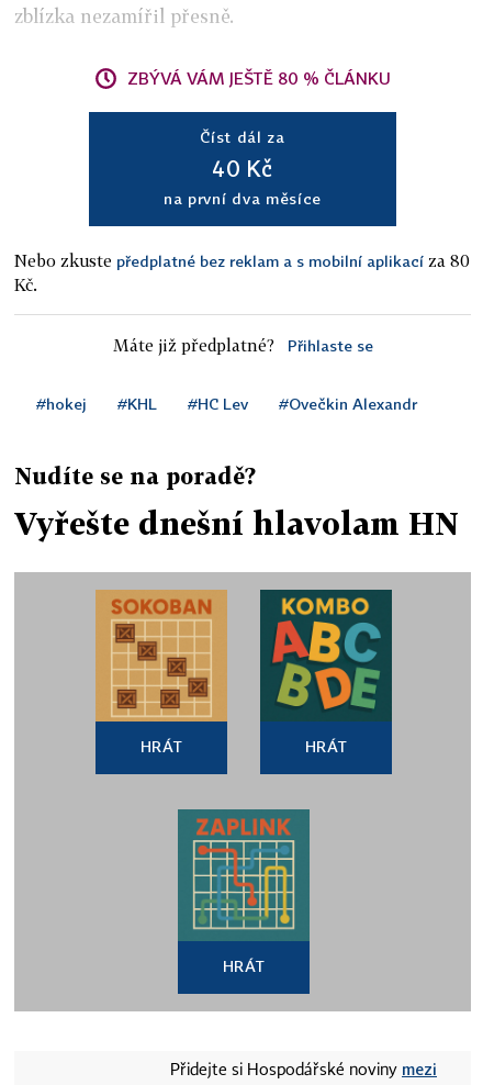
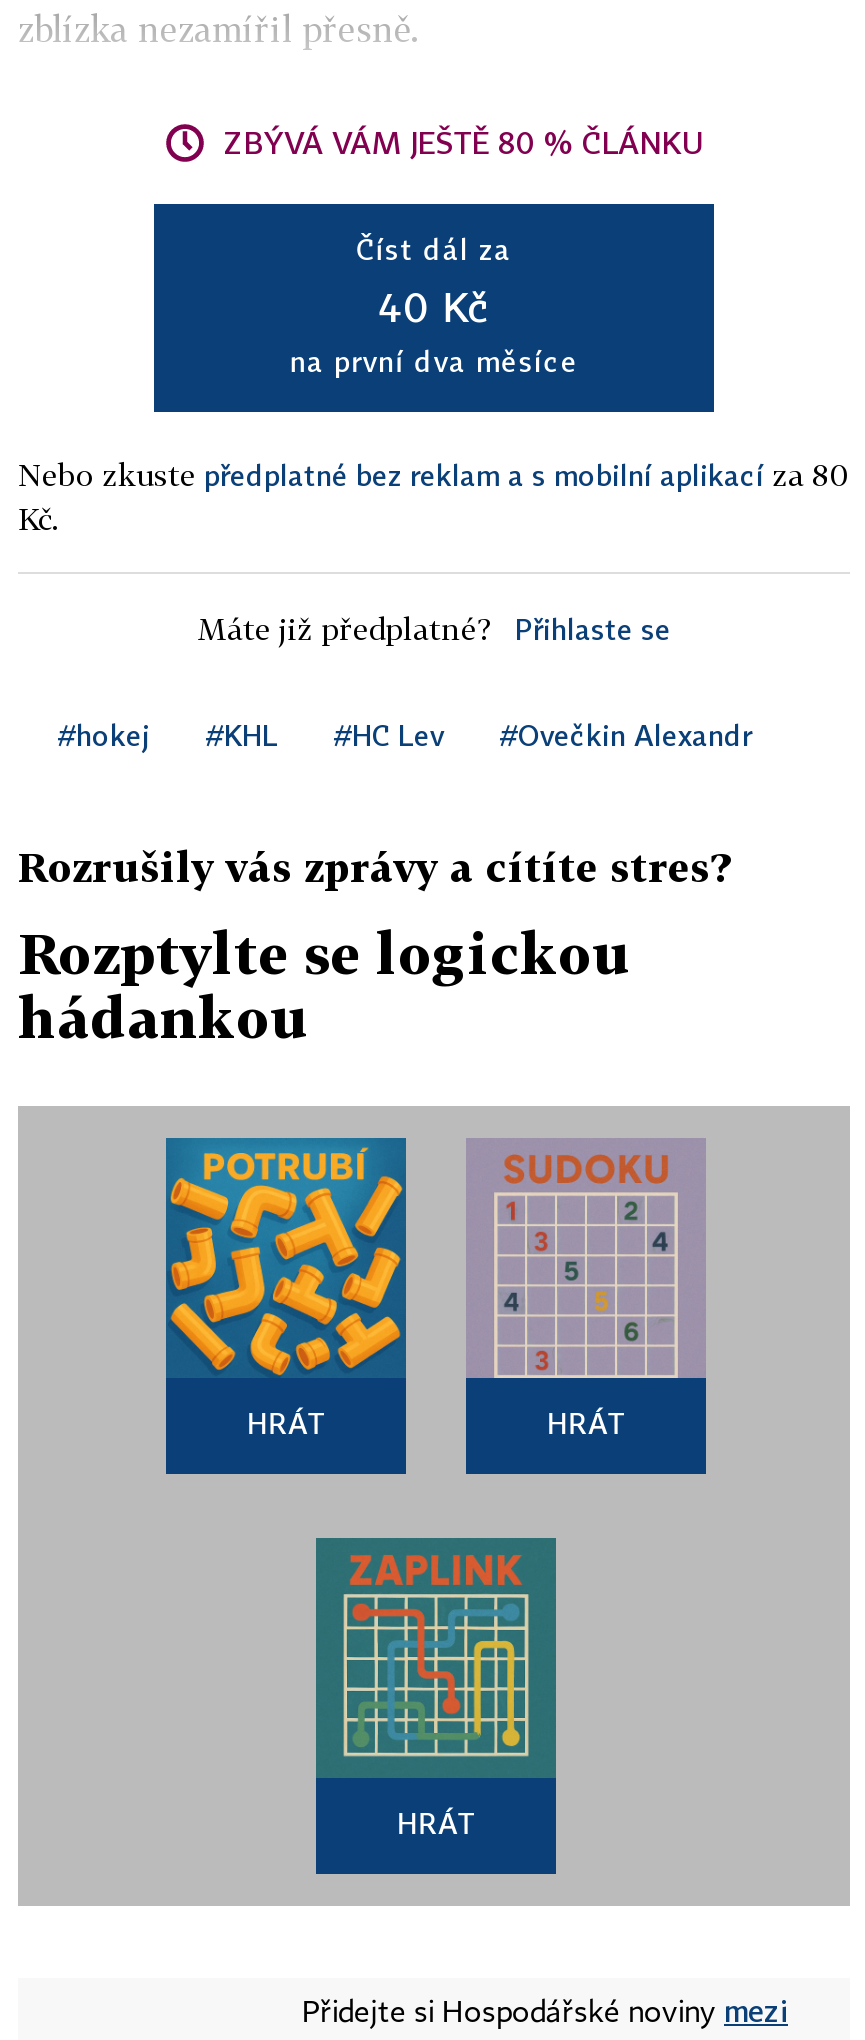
- Nudíte se na poradě?
+ Rozrušily vás zprávy a cítíte stres?

- Vyřešte dnešní hlavolam HN
+ Rozptylte se logickou
+ hádankou

- [image]
+ [image]

- [image]
+ [image]
